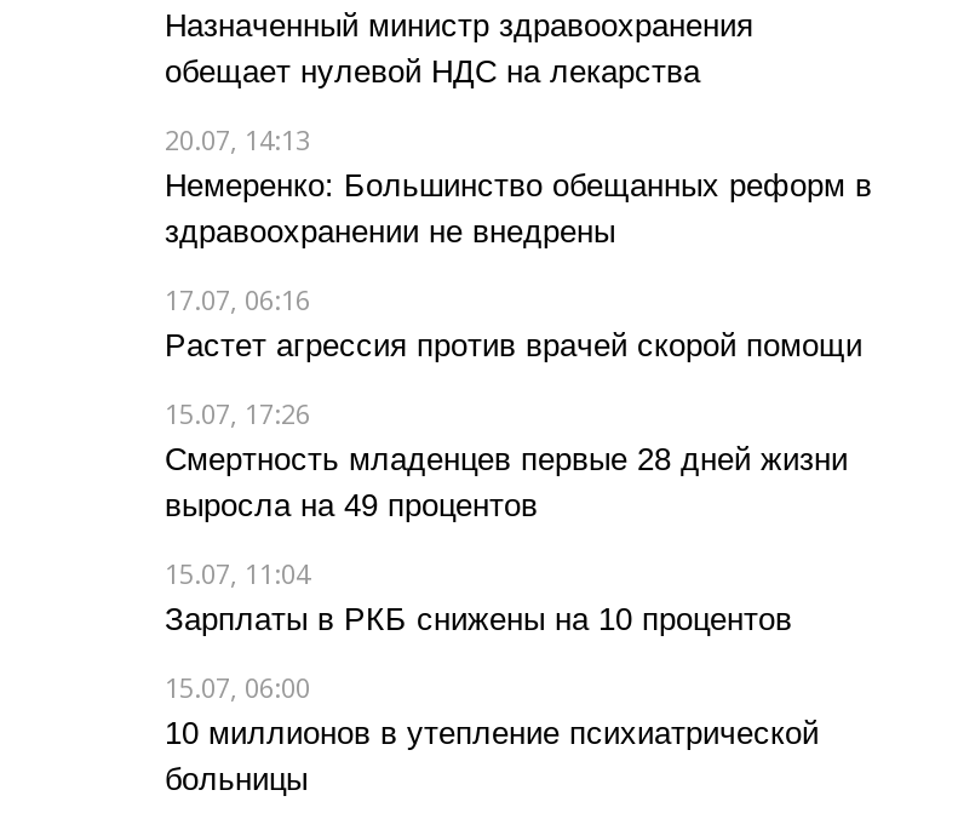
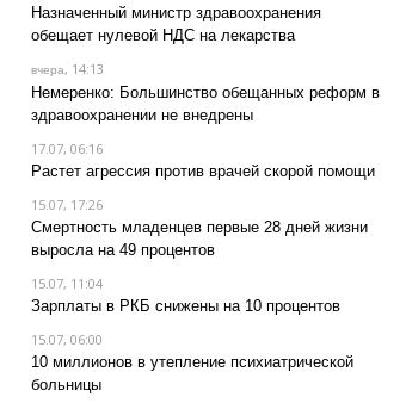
- 20.07, 14:13
+ вчера, 14:13
